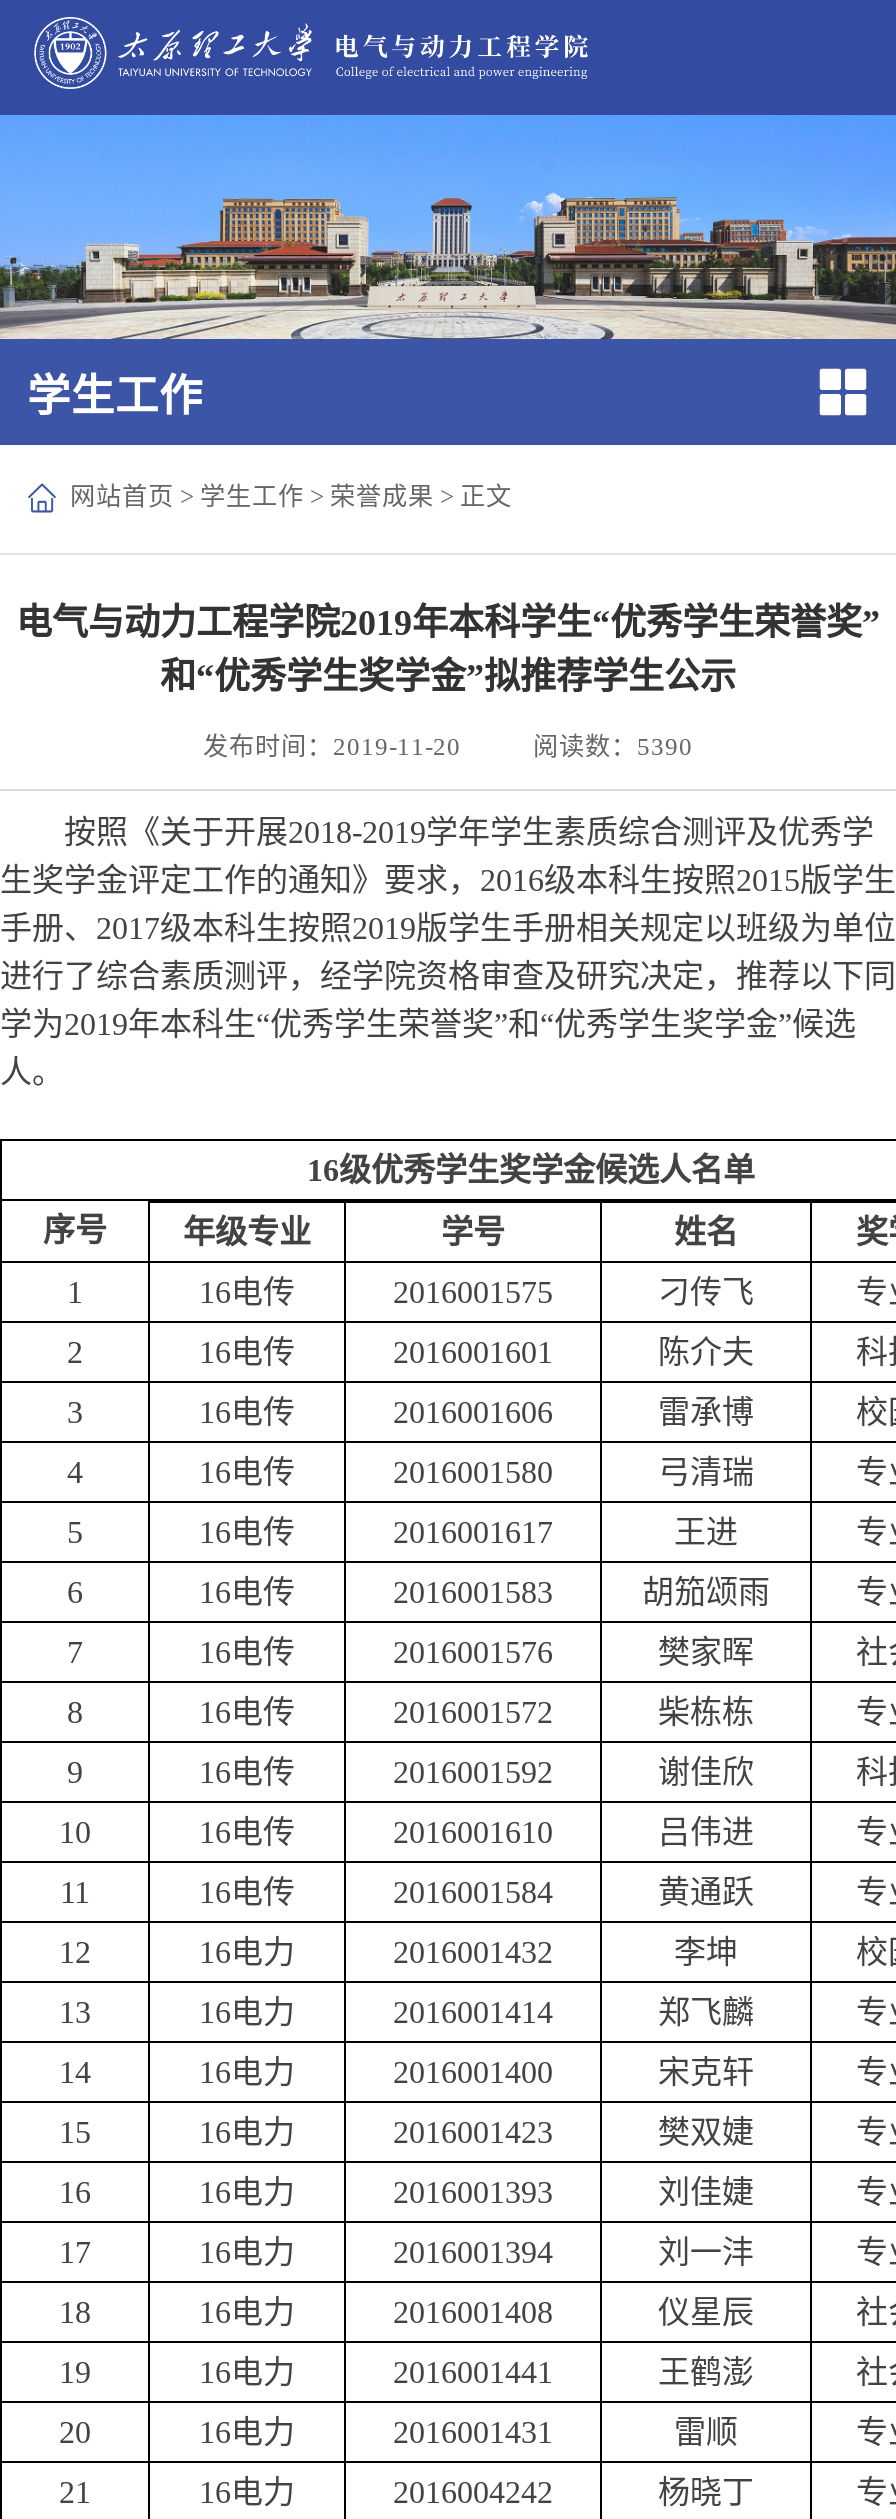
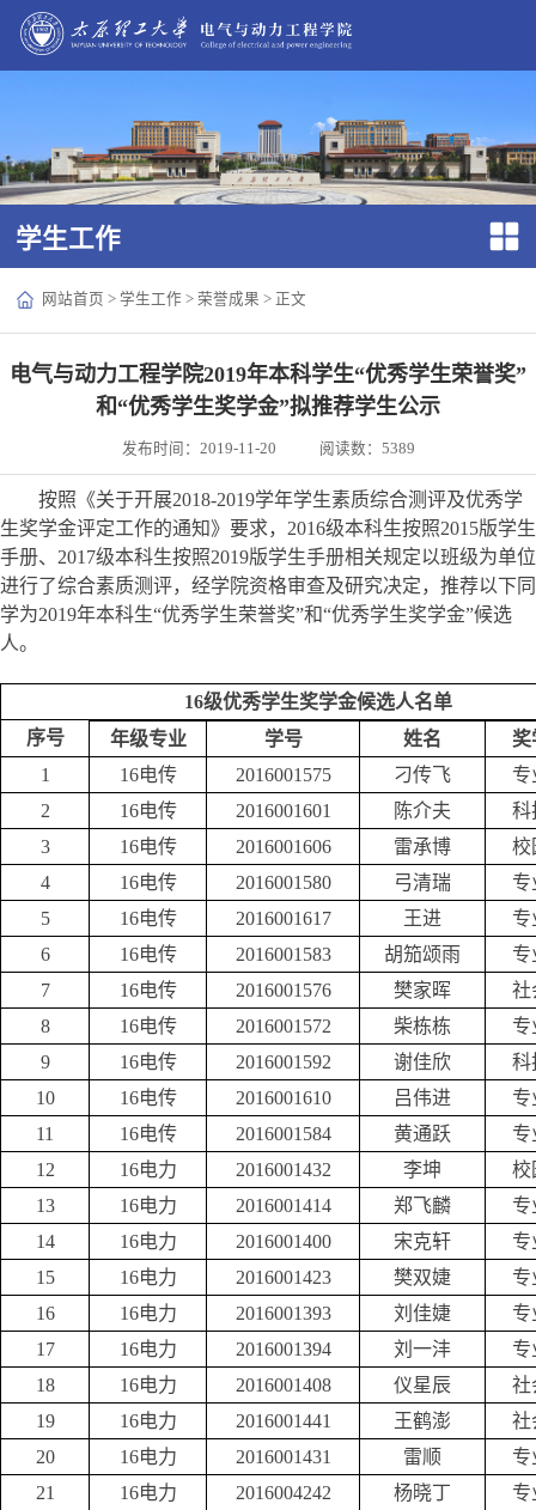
- 阅读数：5390
+ 阅读数：5389
